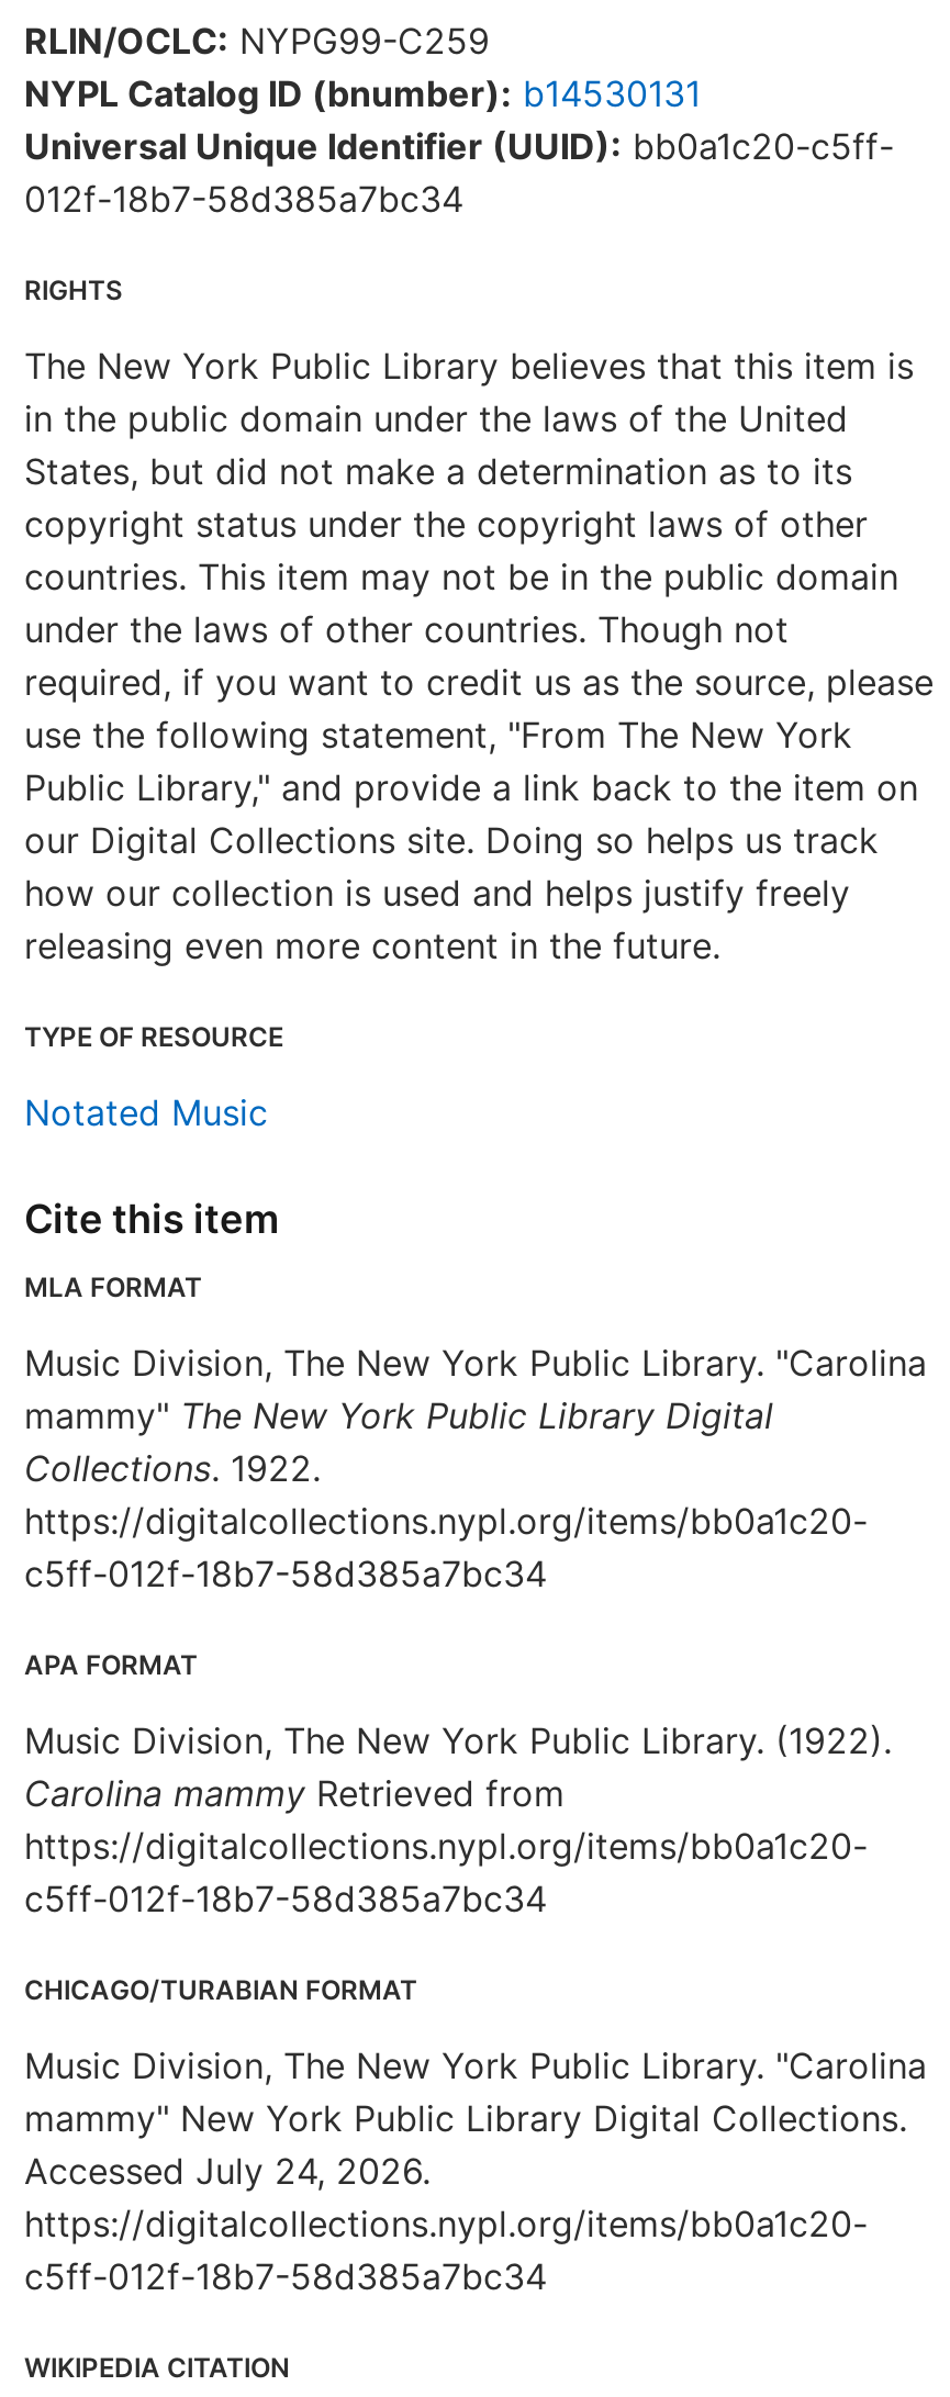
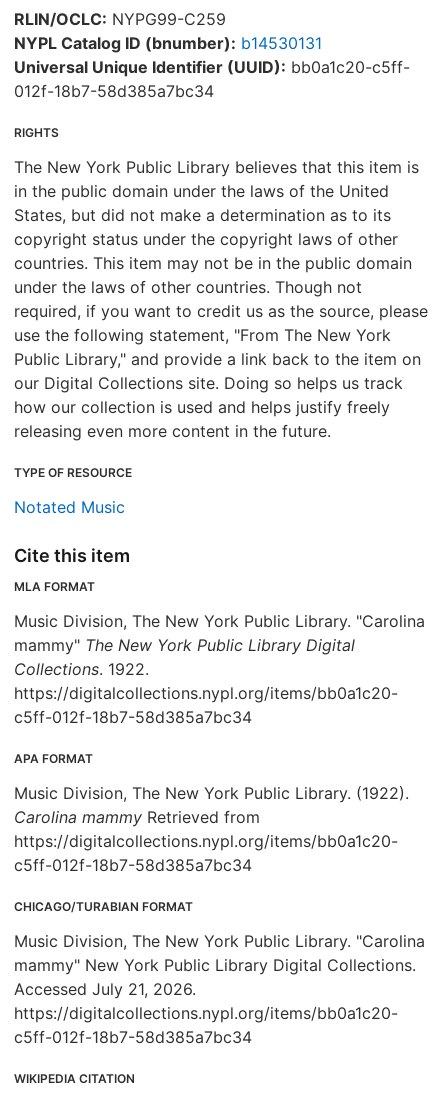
- Accessed July 24, 2026.
+ Accessed July 21, 2026.
